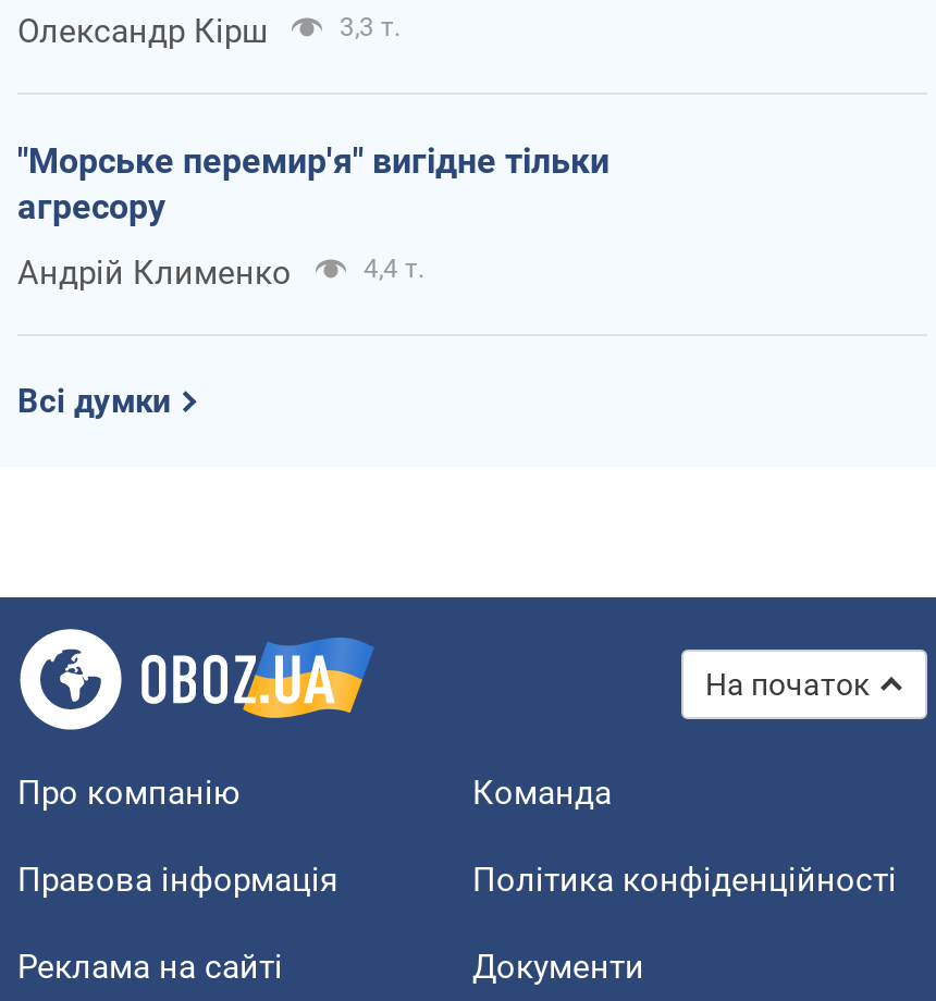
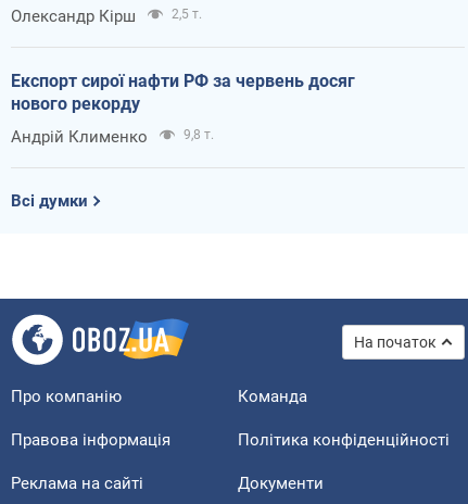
- 3,3 т.
+ 2,5 т.

- "Морське перемир'я" вигідне тільки
- агресору
+ Експорт сирої нафти РФ за червень досяг
+ нового рекорду

- 4,4 т.
+ 9,8 т.
